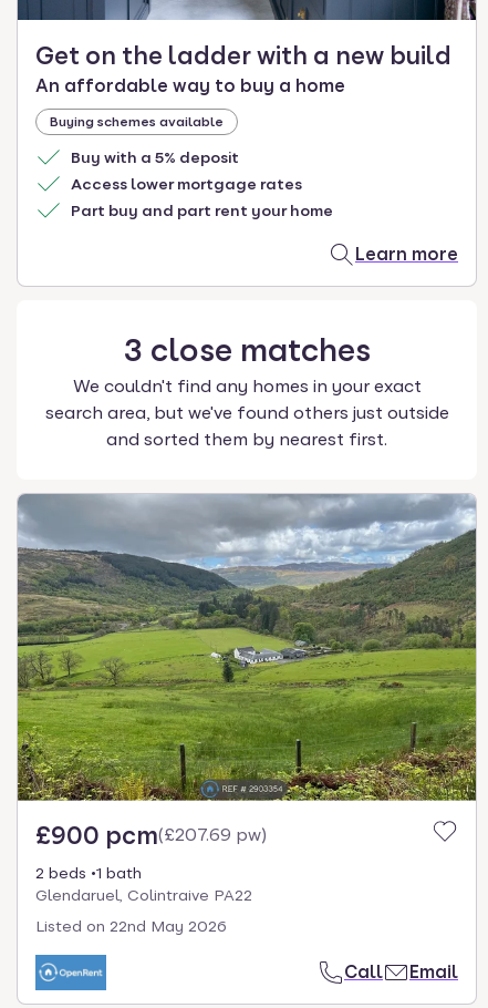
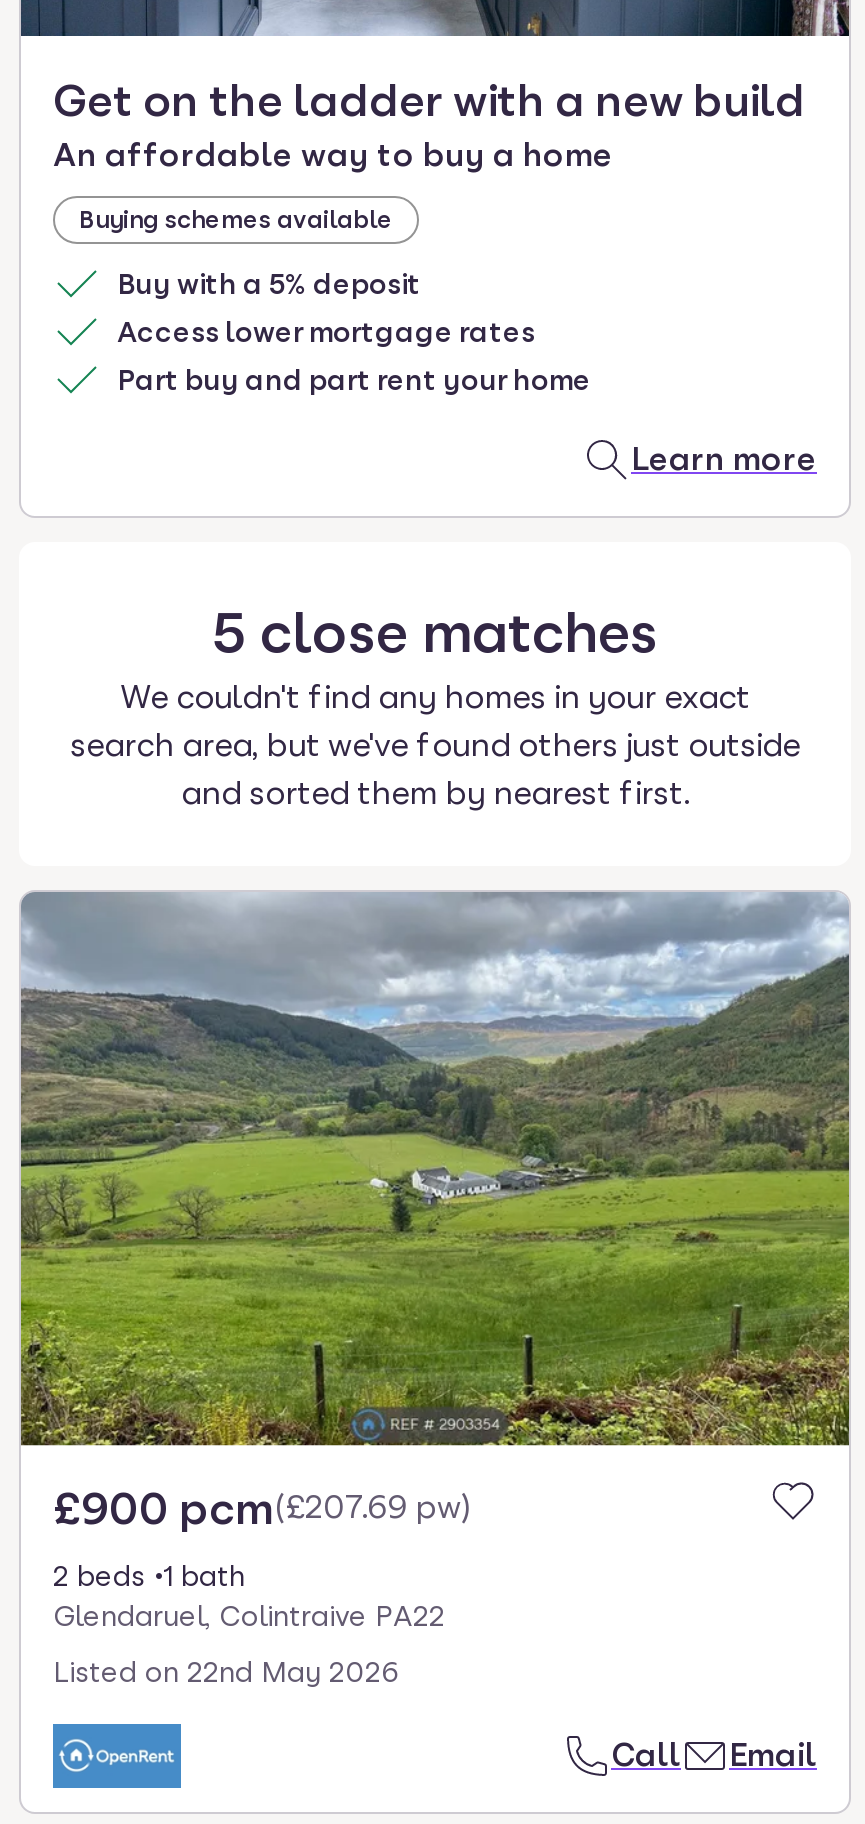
- 3 close matches
+ 5 close matches
